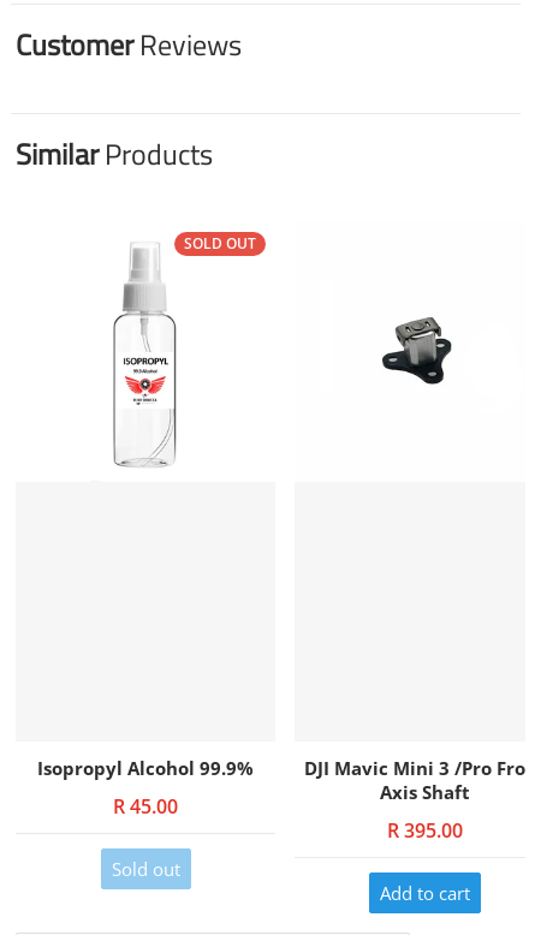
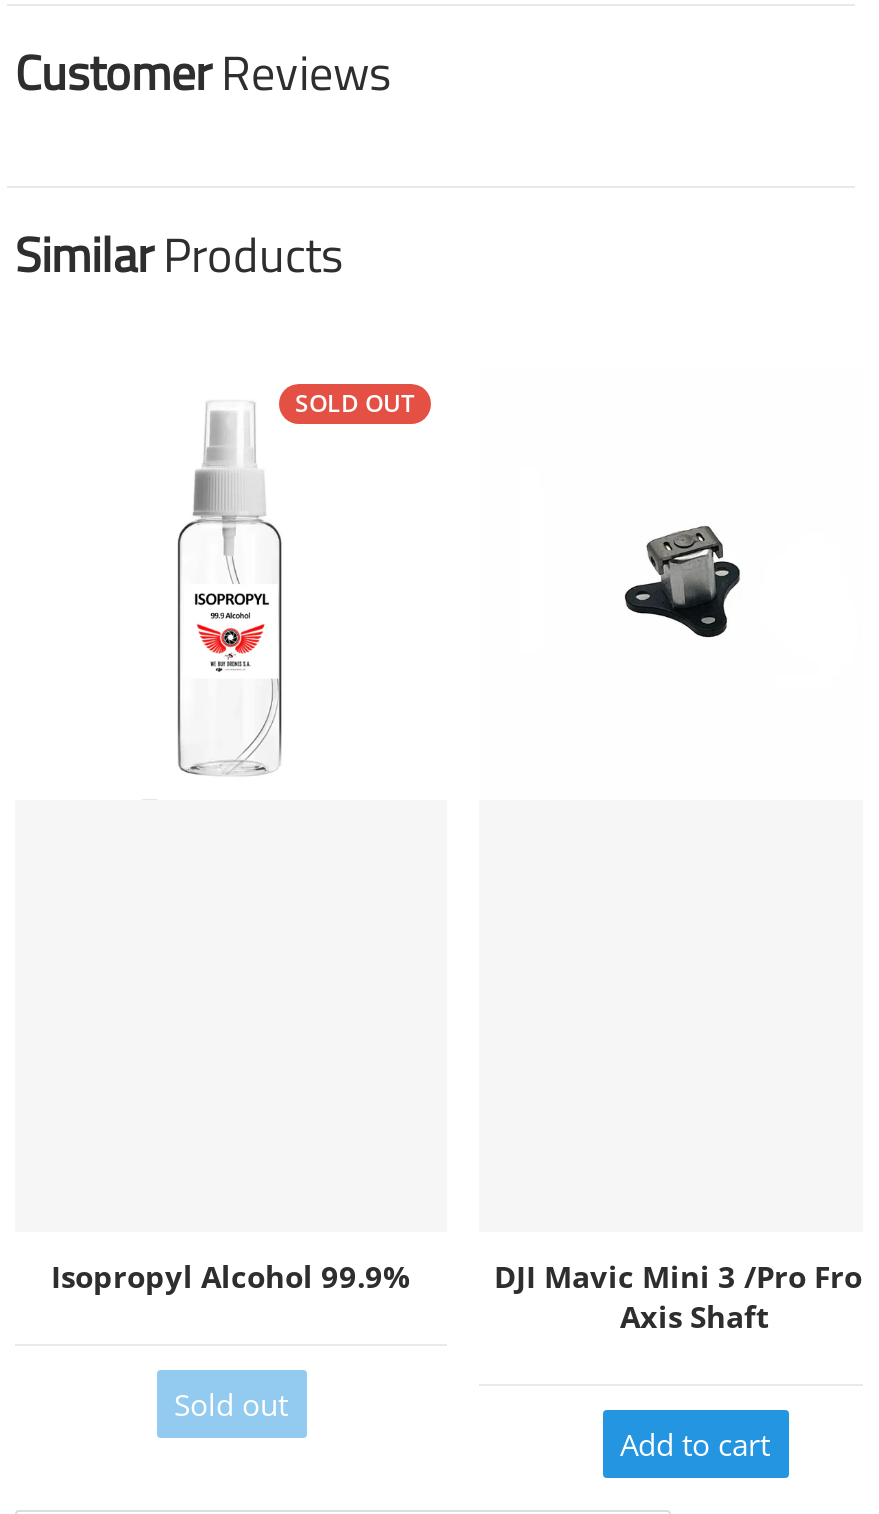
- R 45.00

- R 395.00
